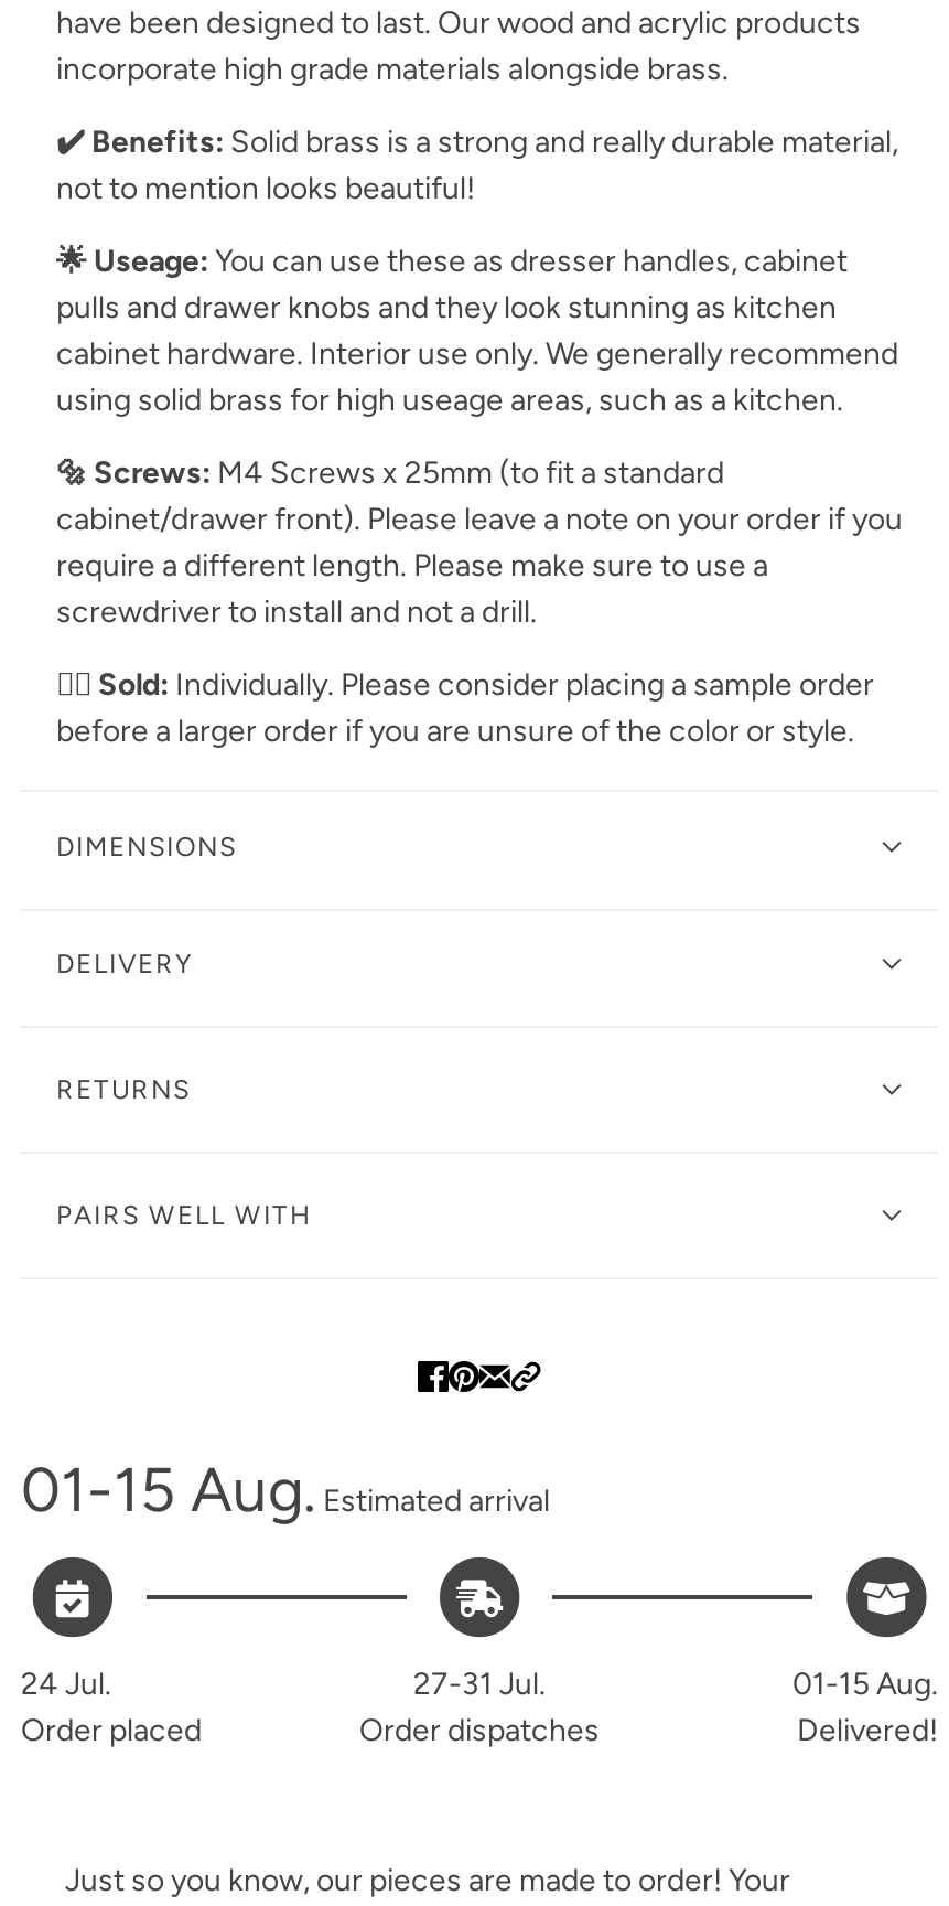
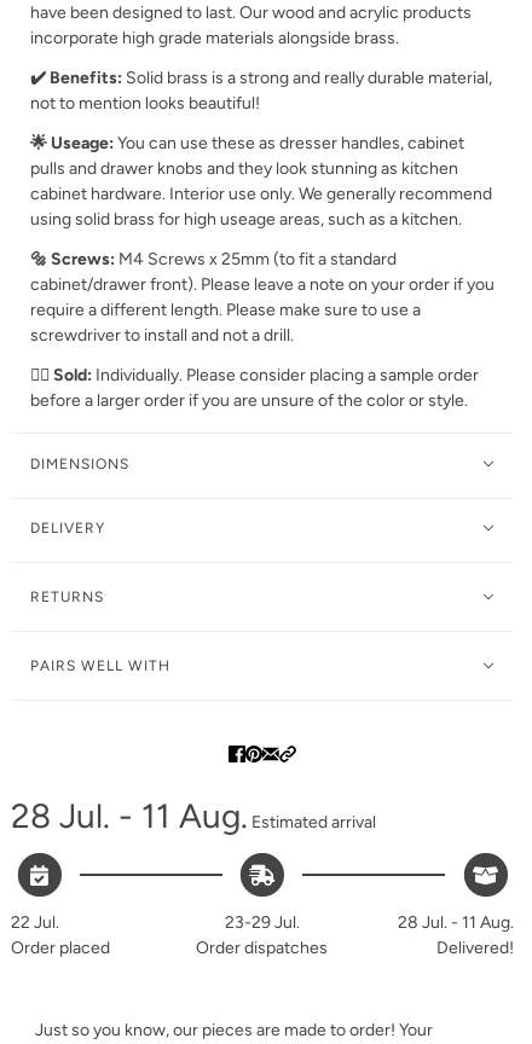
- 01-15 Aug.Estimated arrival
+ 28 Jul. - 11 Aug.Estimated arrival

- 24 Jul.
+ 22 Jul.

- 27-31 Jul.
+ 23-29 Jul.

- 01-15 Aug.
+ 28 Jul. - 11 Aug.
